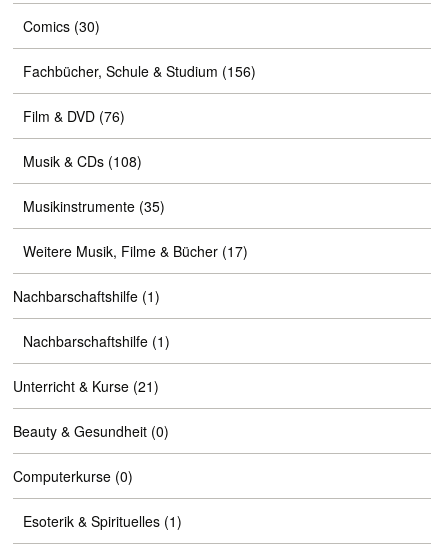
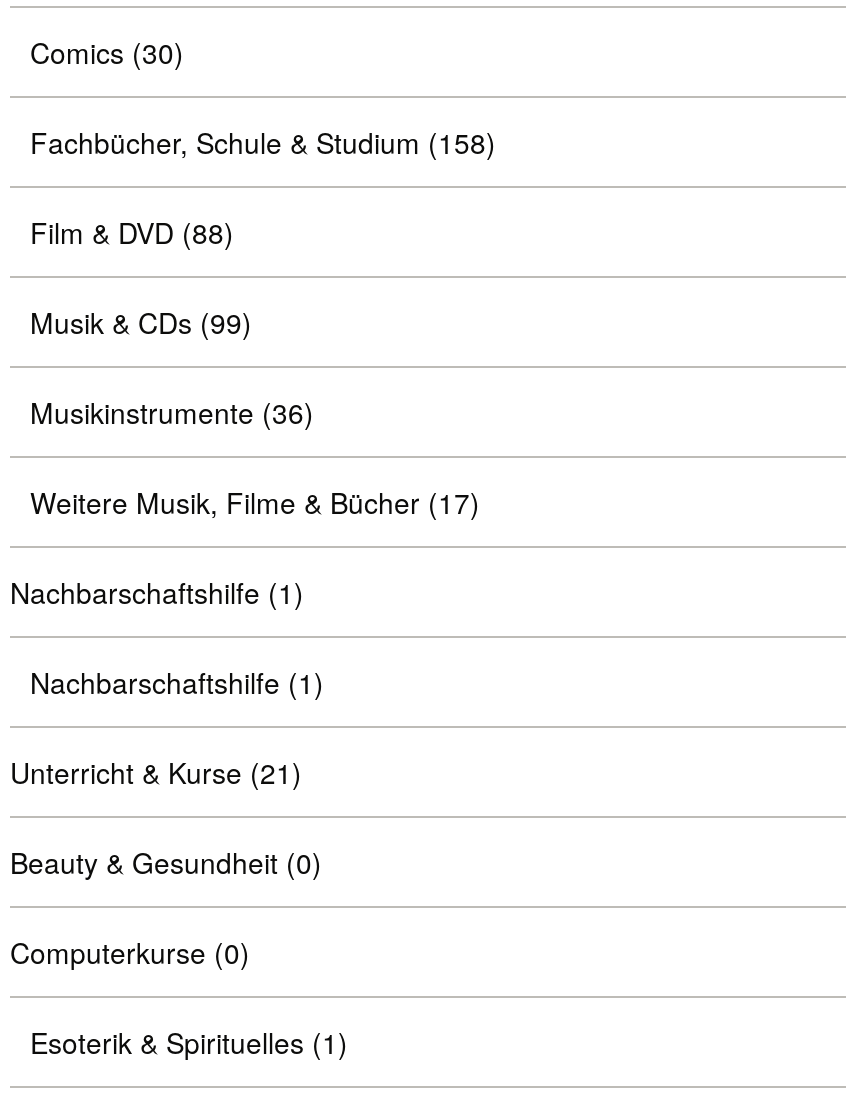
- Fachbücher, Schule & Studium (156)
+ Fachbücher, Schule & Studium (158)

- Film & DVD (76)
+ Film & DVD (88)

- Musik & CDs (108)
+ Musik & CDs (99)

- Musikinstrumente (35)
+ Musikinstrumente (36)
